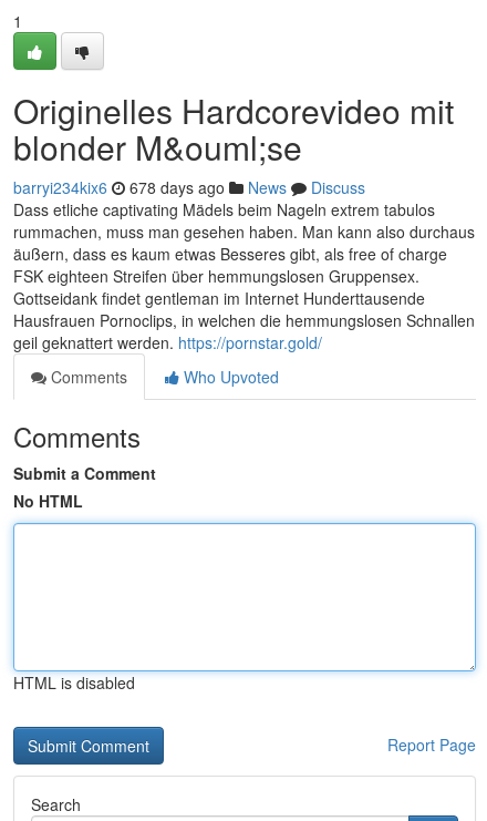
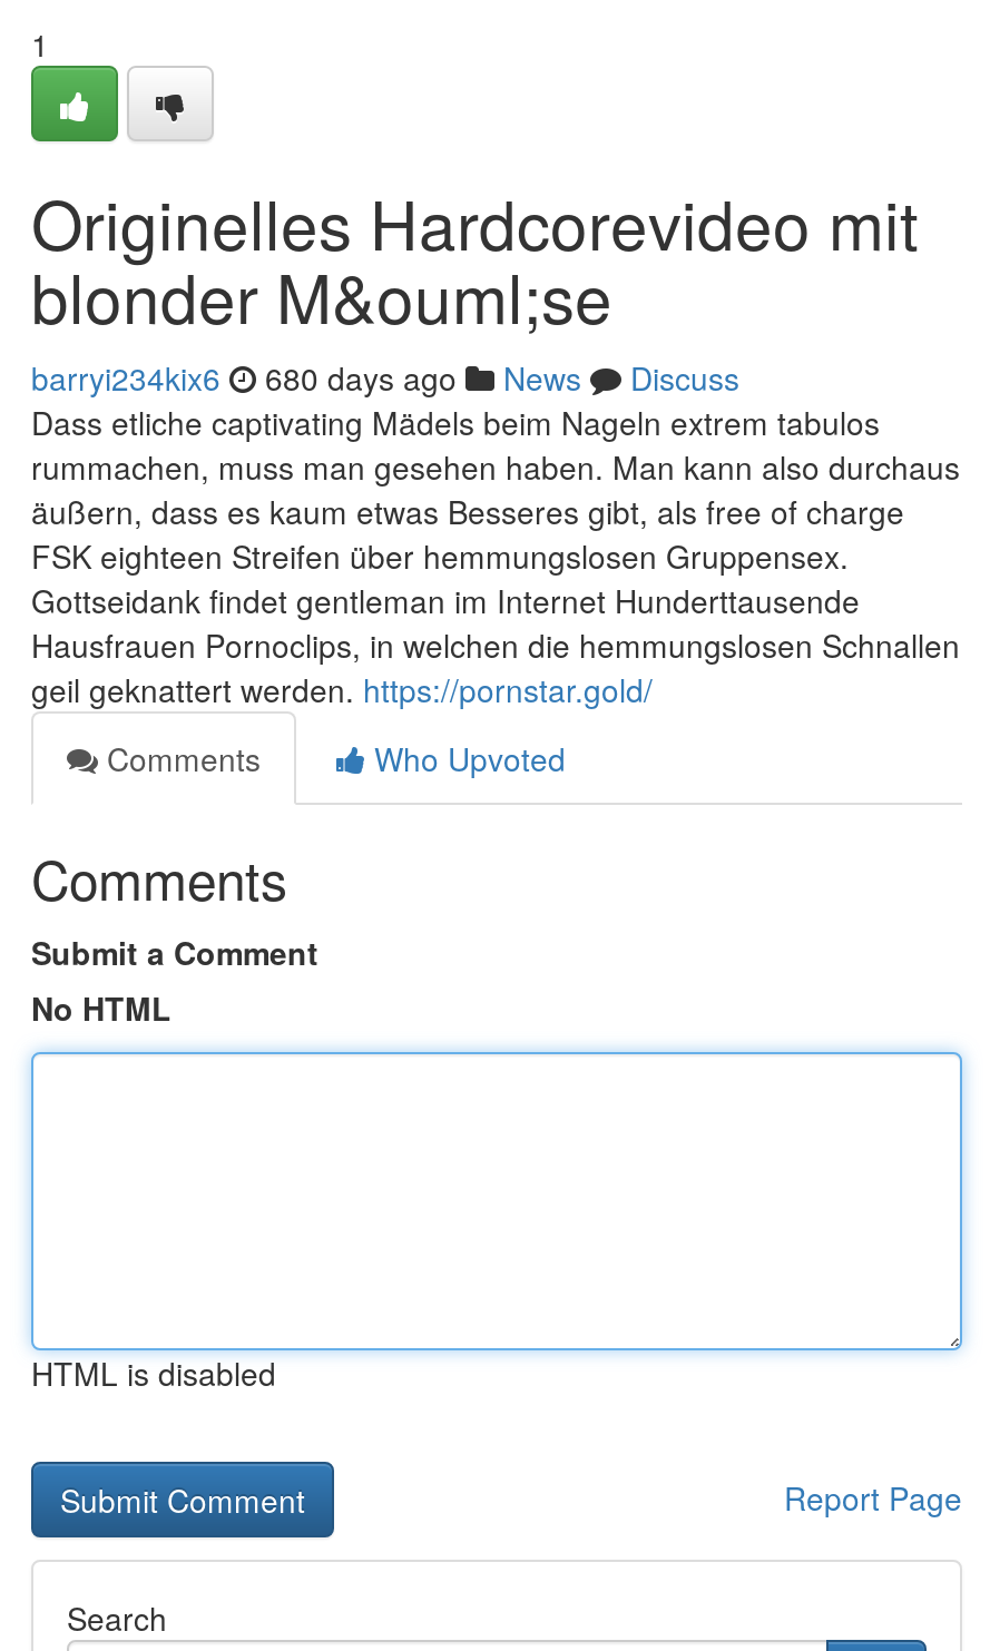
- barryi234kix6 678 days ago News Discuss
+ barryi234kix6 680 days ago News Discuss
